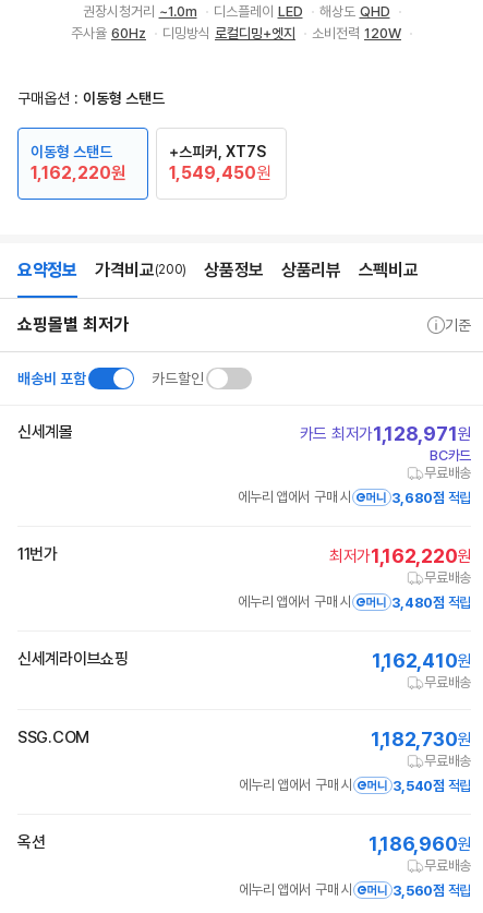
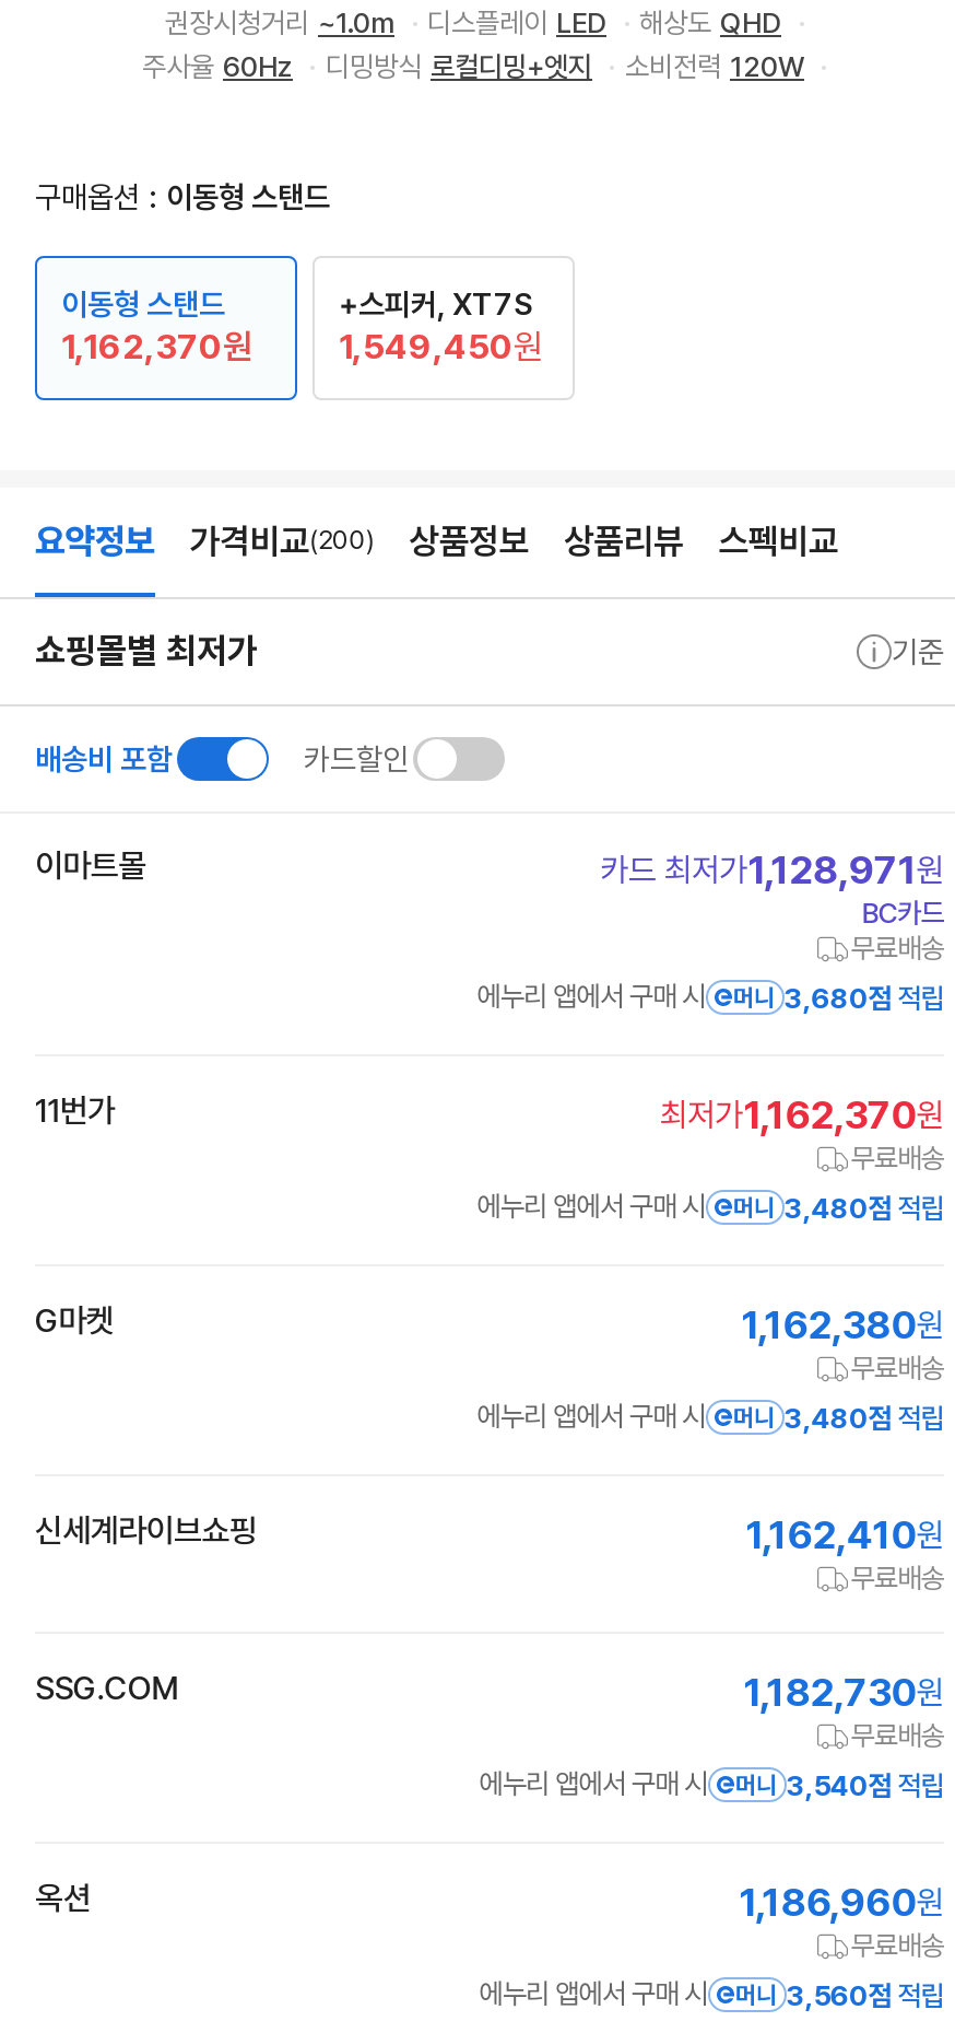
- 1,162,220원
+ 1,162,370원

- 신세계몰
+ 이마트몰

- 최저가1,162,220원
+ 최저가1,162,370원
+ 무료배송
+ 에누리 앱에서 구매 시
+ 3,480점 적립
+ G마켓
+ 1,162,380원
